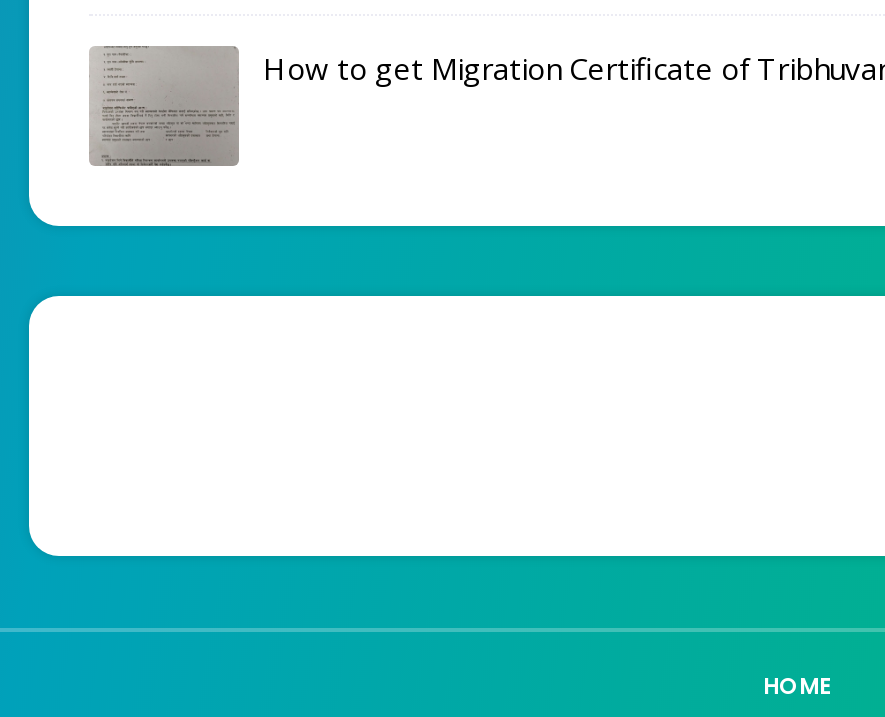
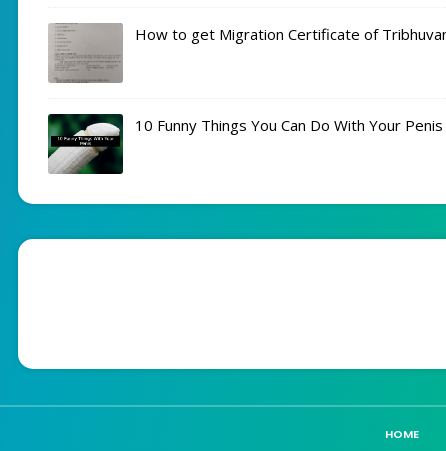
+ [image]
+ 10 Funny Things You Can Do With Your Penis
